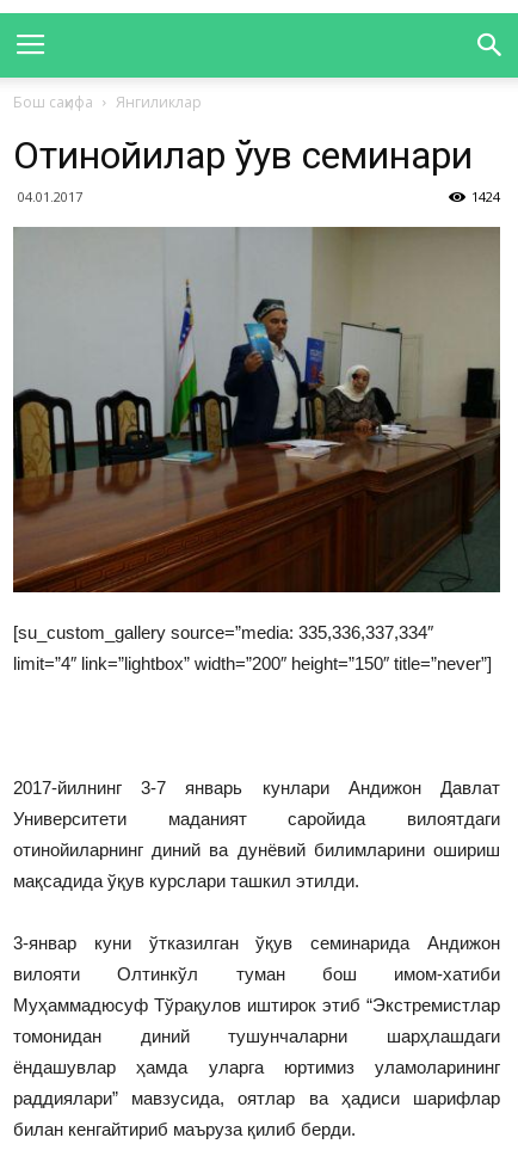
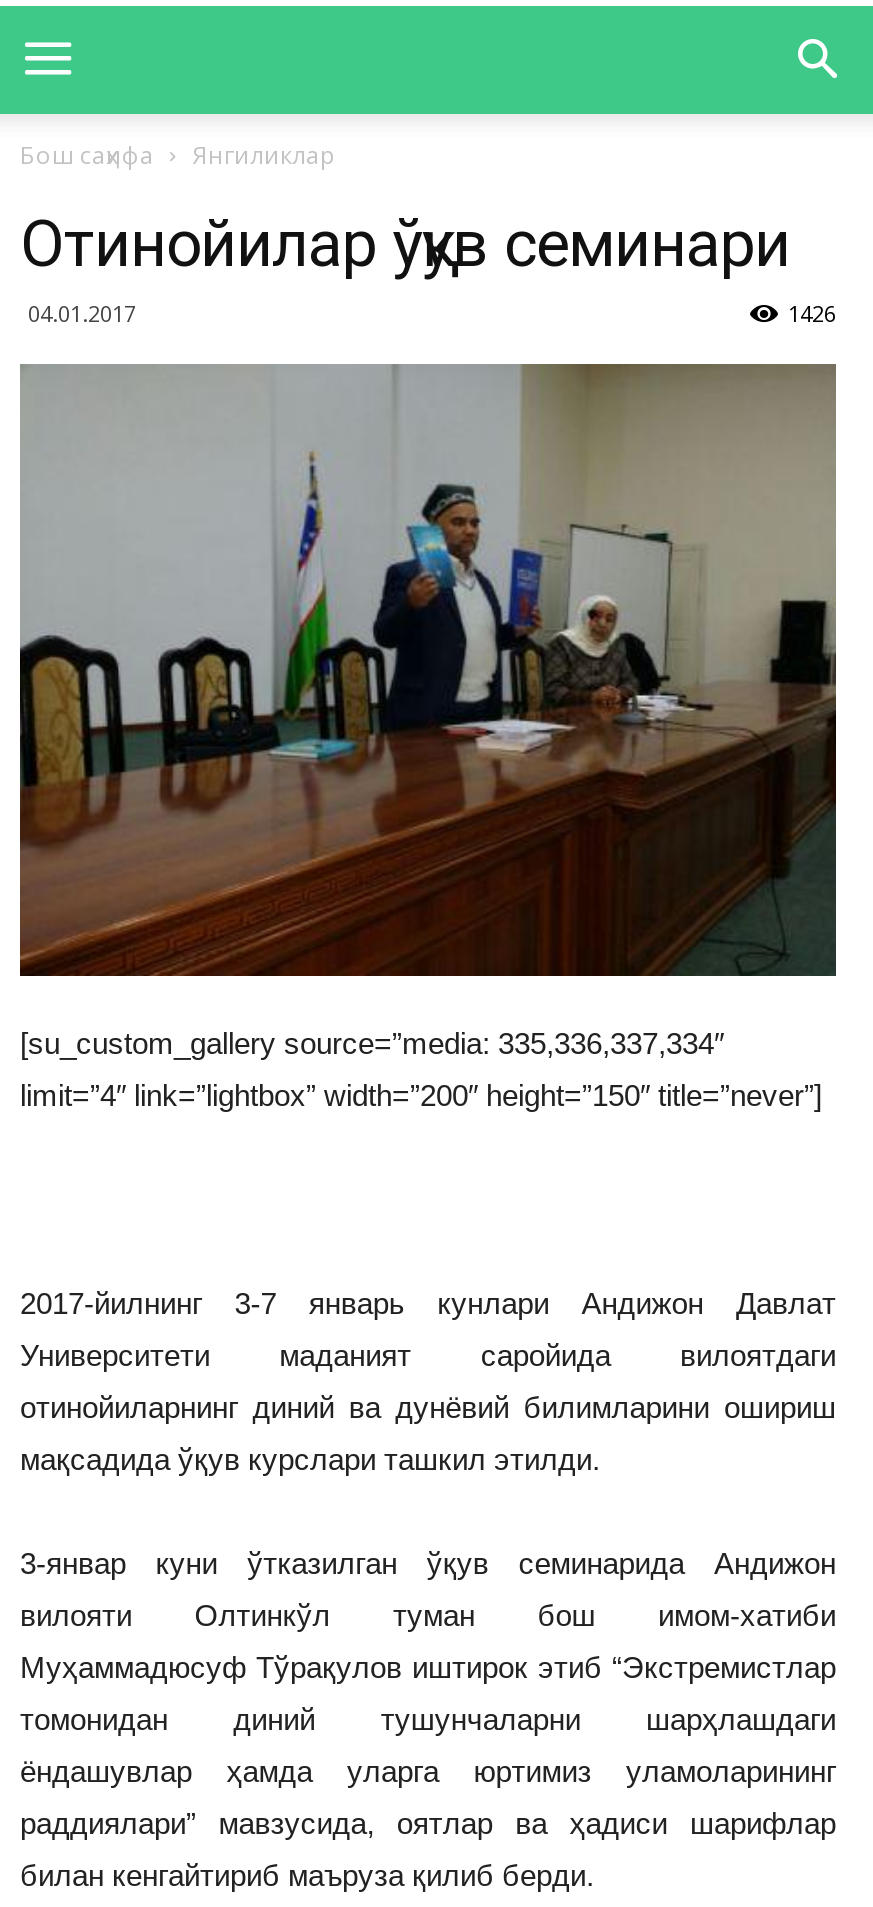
- 1424
+ 1426
